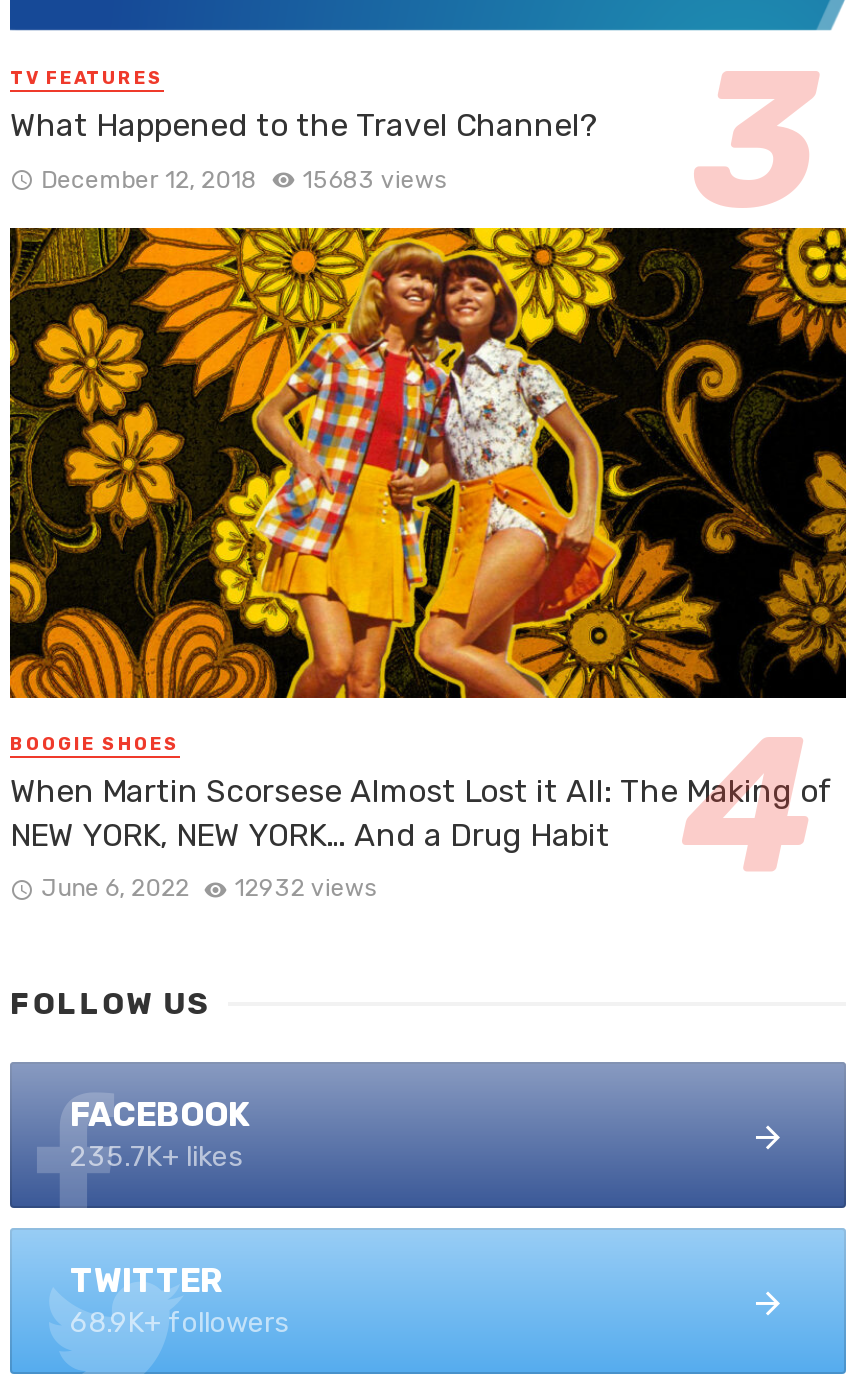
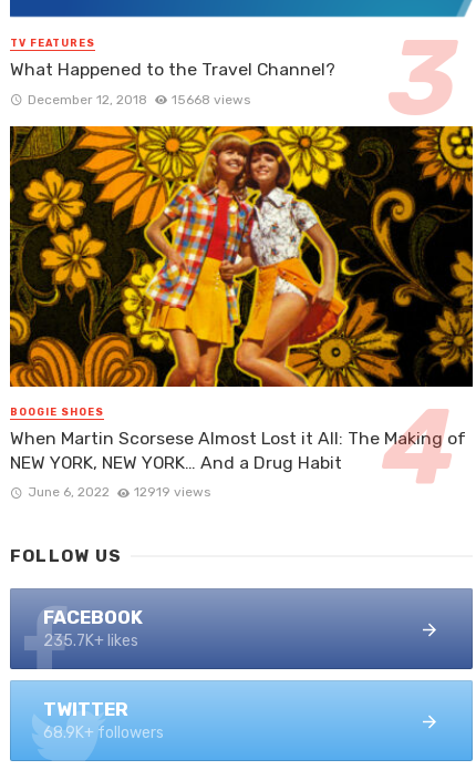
- December 12, 2018 15683 views
+ December 12, 2018 15668 views

- June 6, 2022 12932 views
+ June 6, 2022 12919 views
